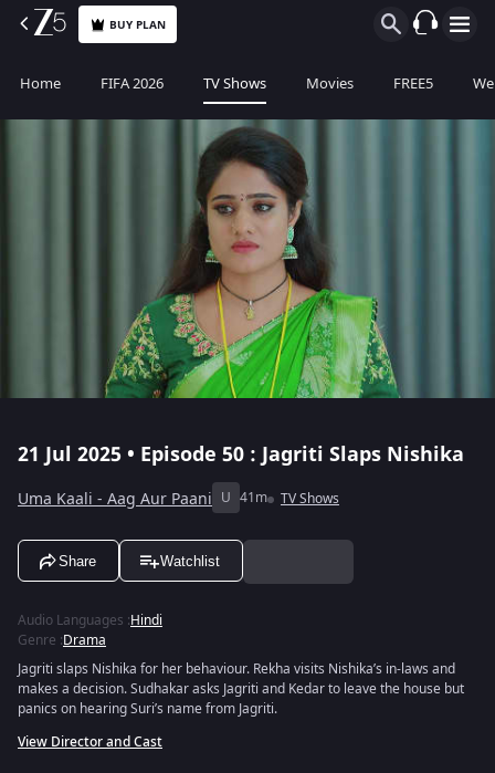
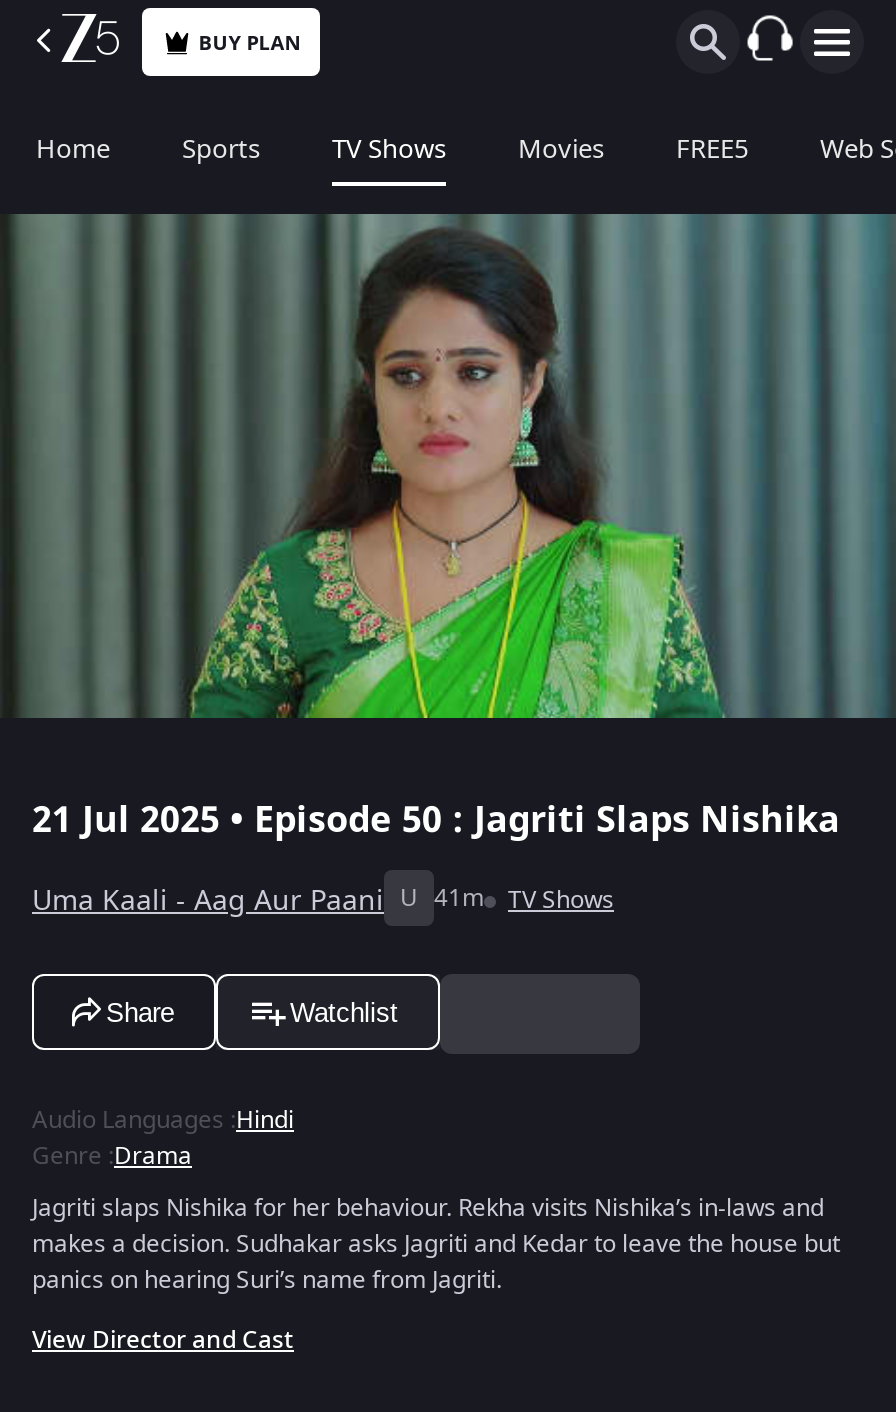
- FIFA 2026
+ Sports
